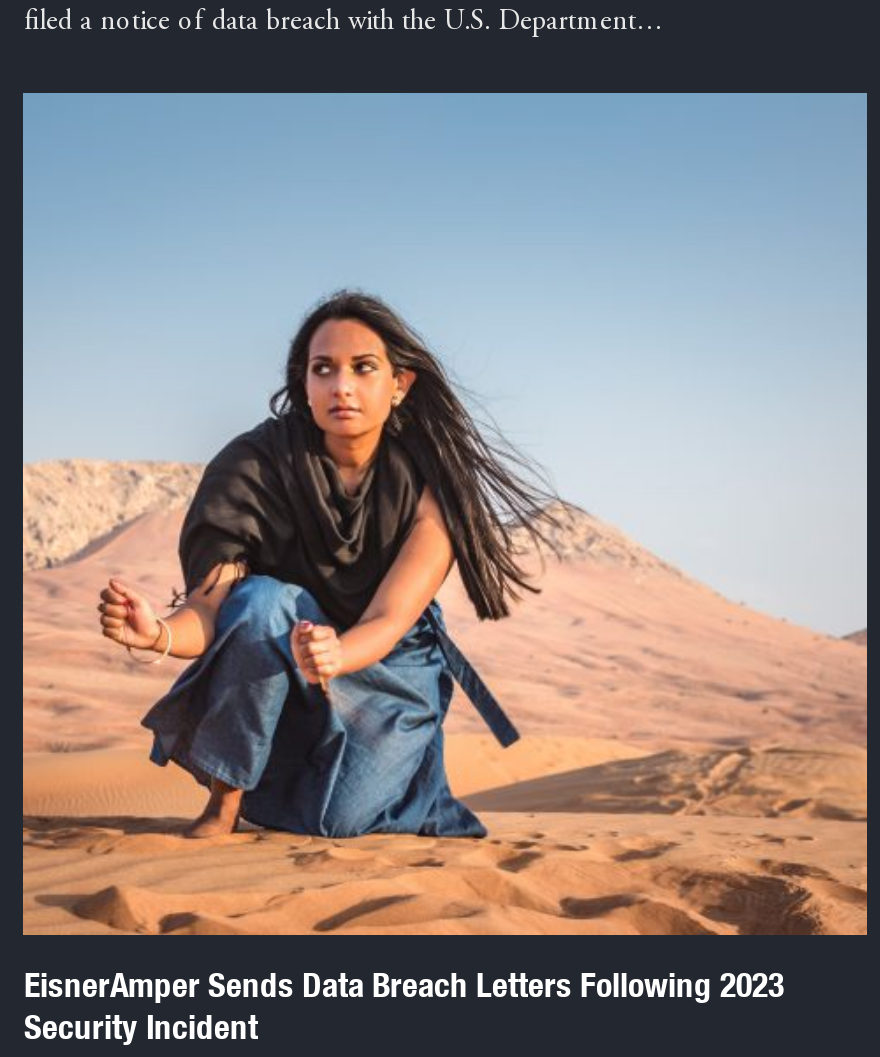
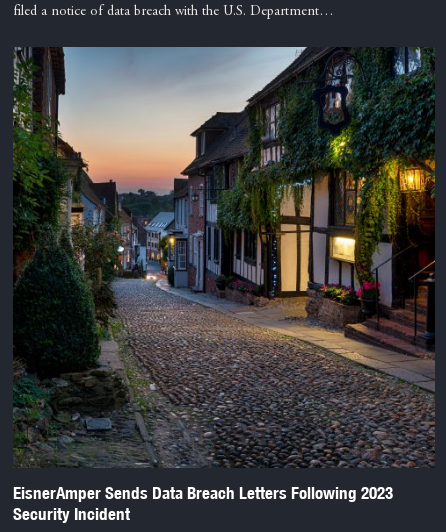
- [image]
+ [image]
